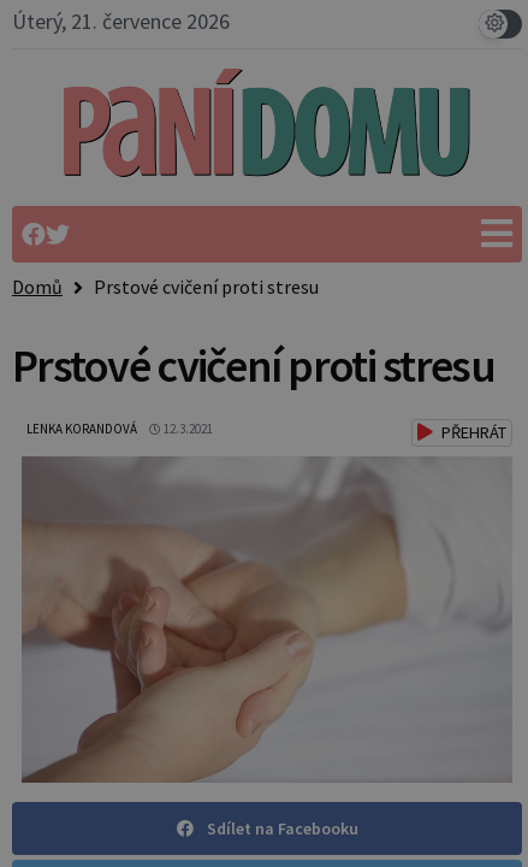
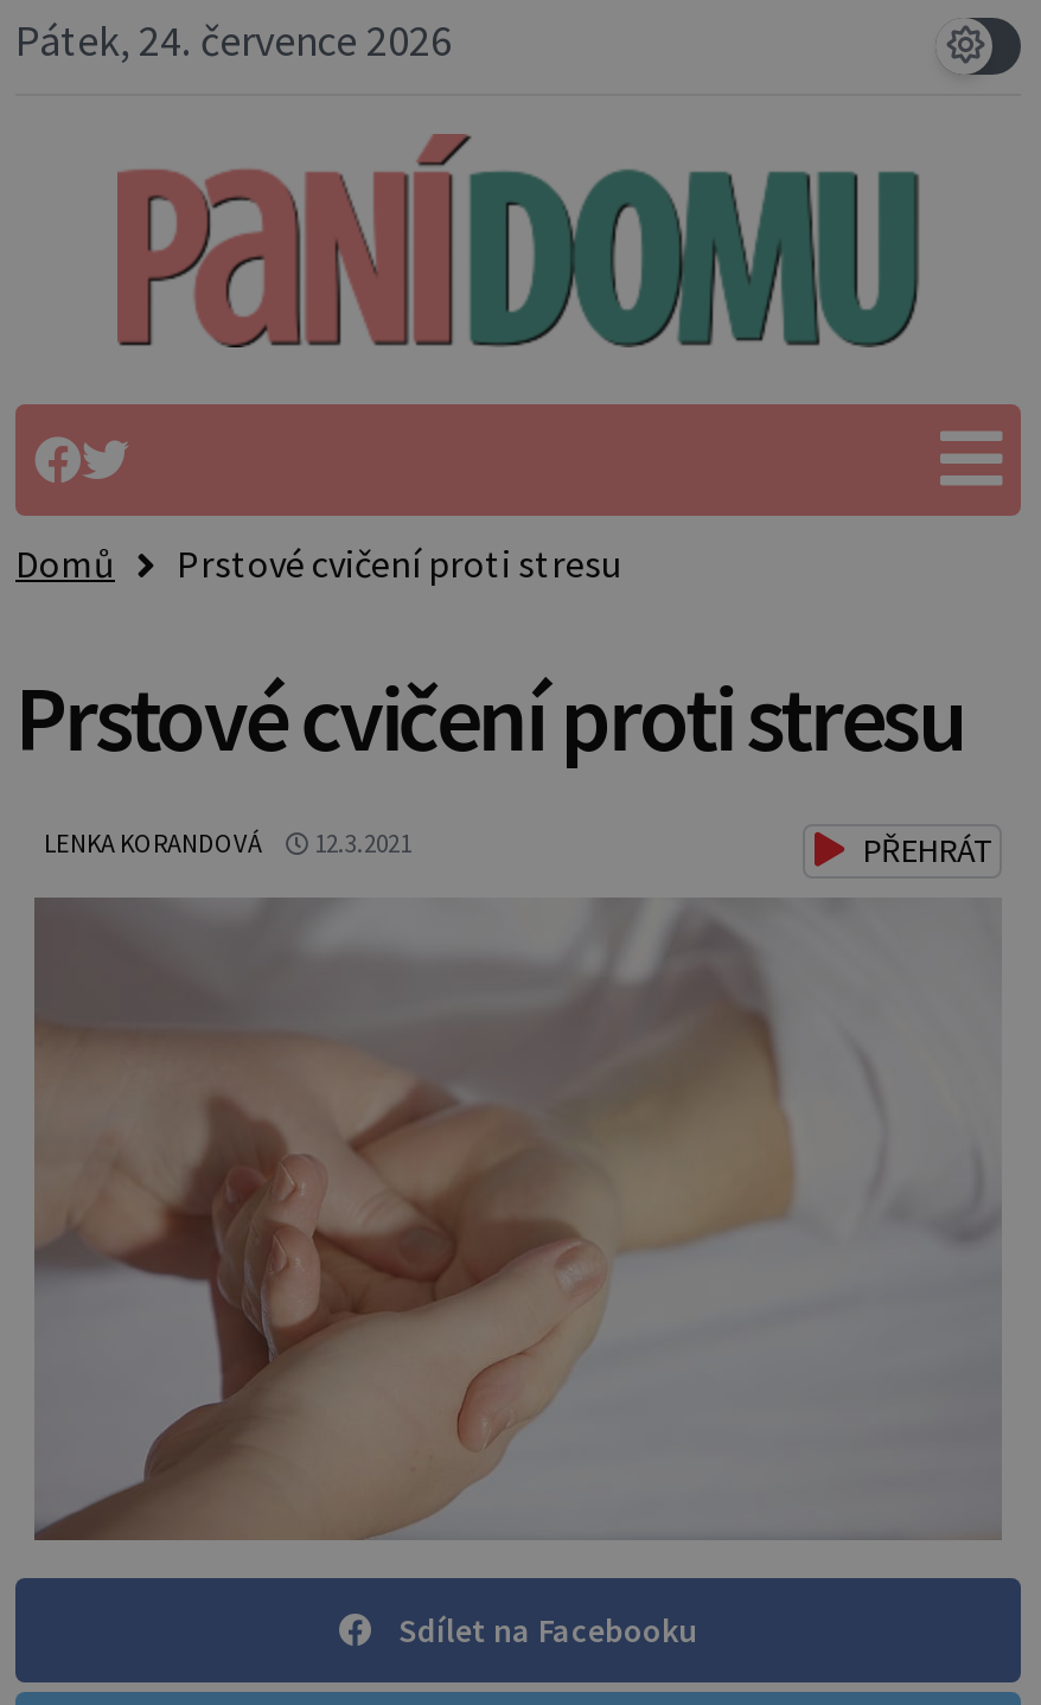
- Úterý, 21. července 2026
+ Pátek, 24. července 2026
